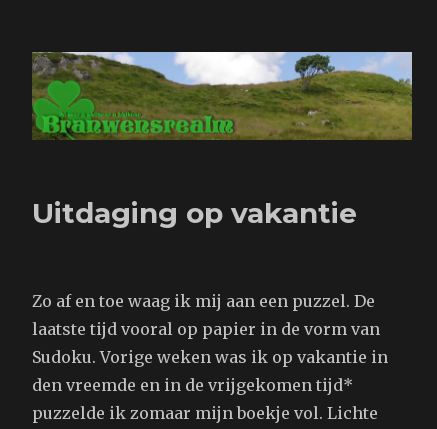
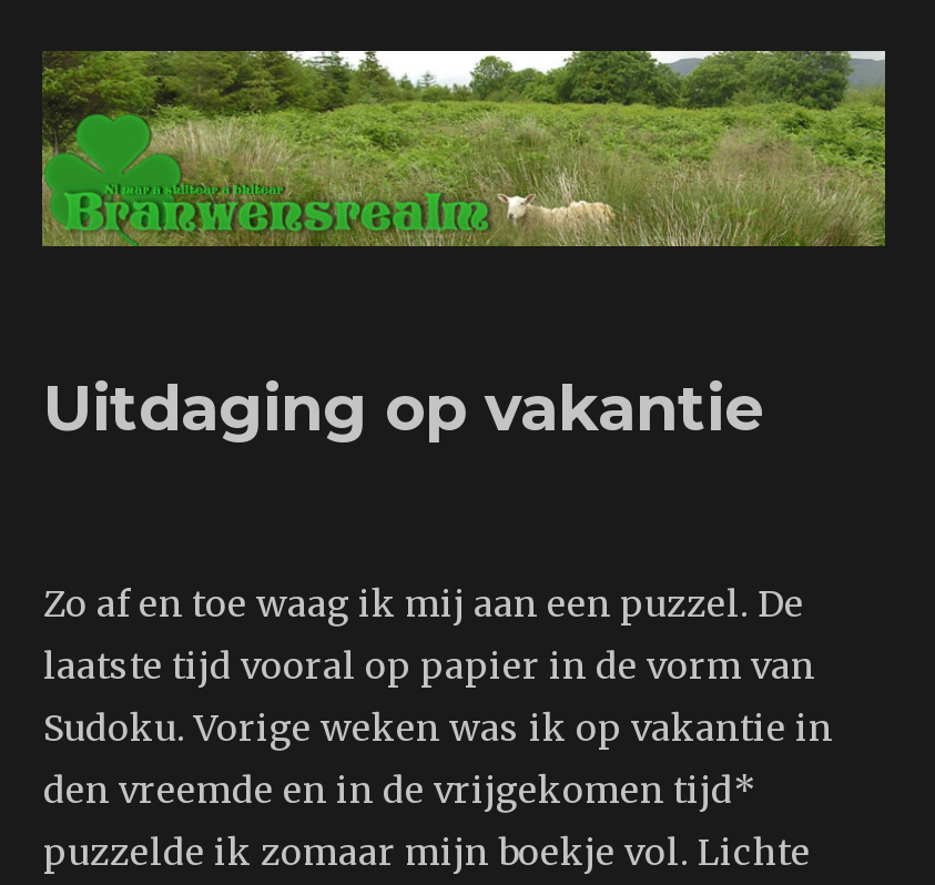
- [image]
+ [image]
